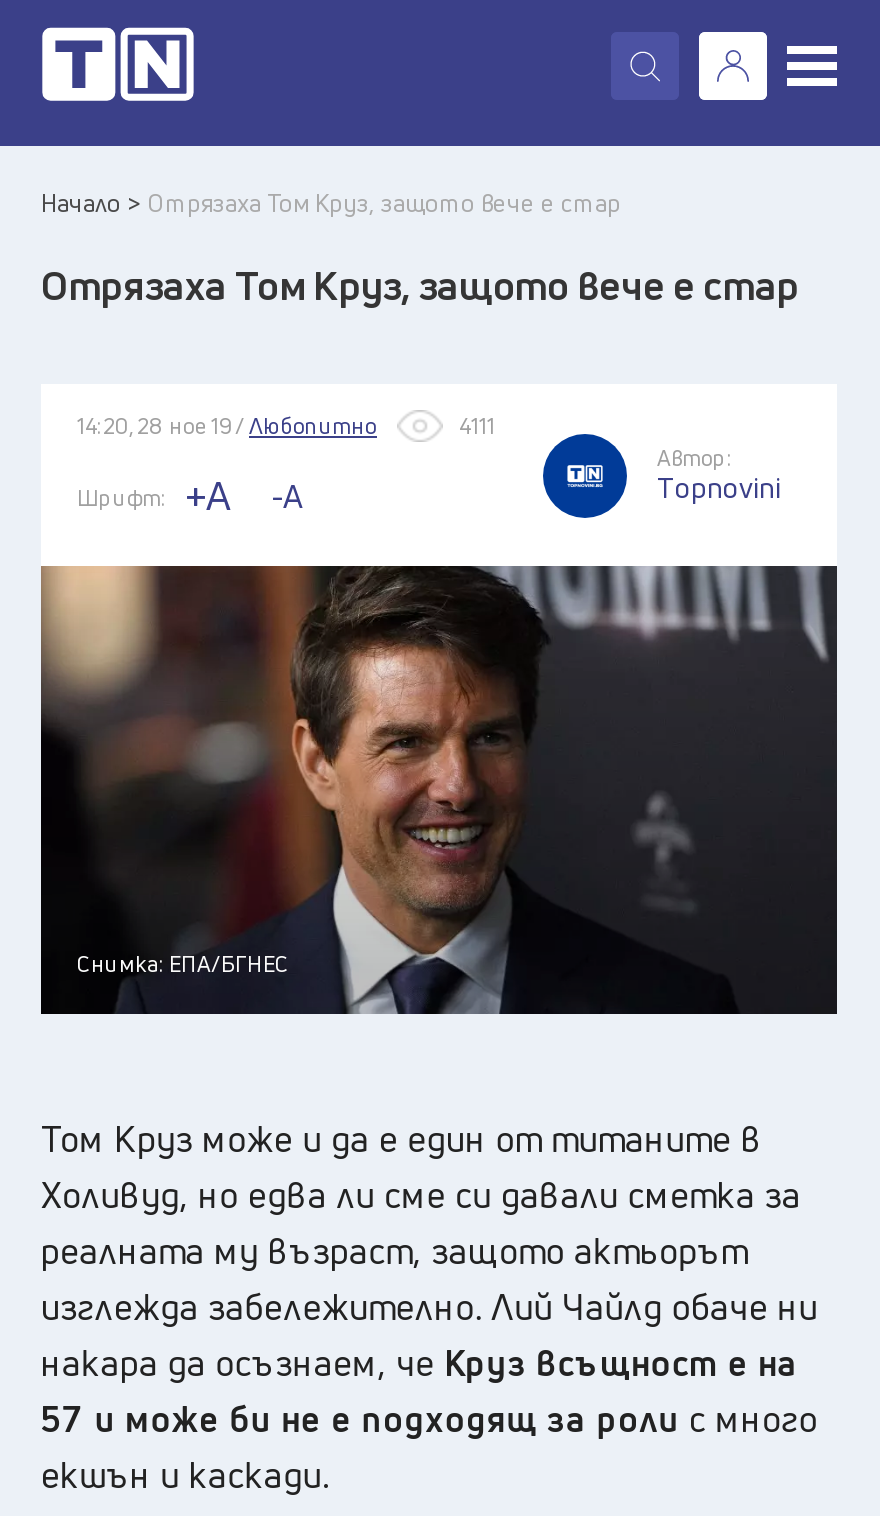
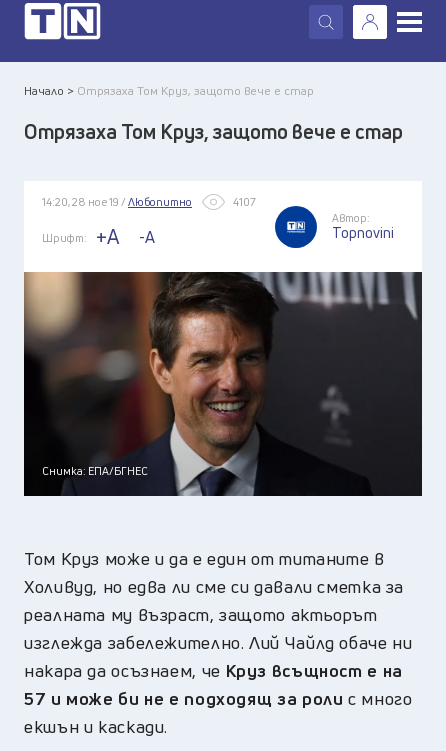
- 4111
+ 4107
